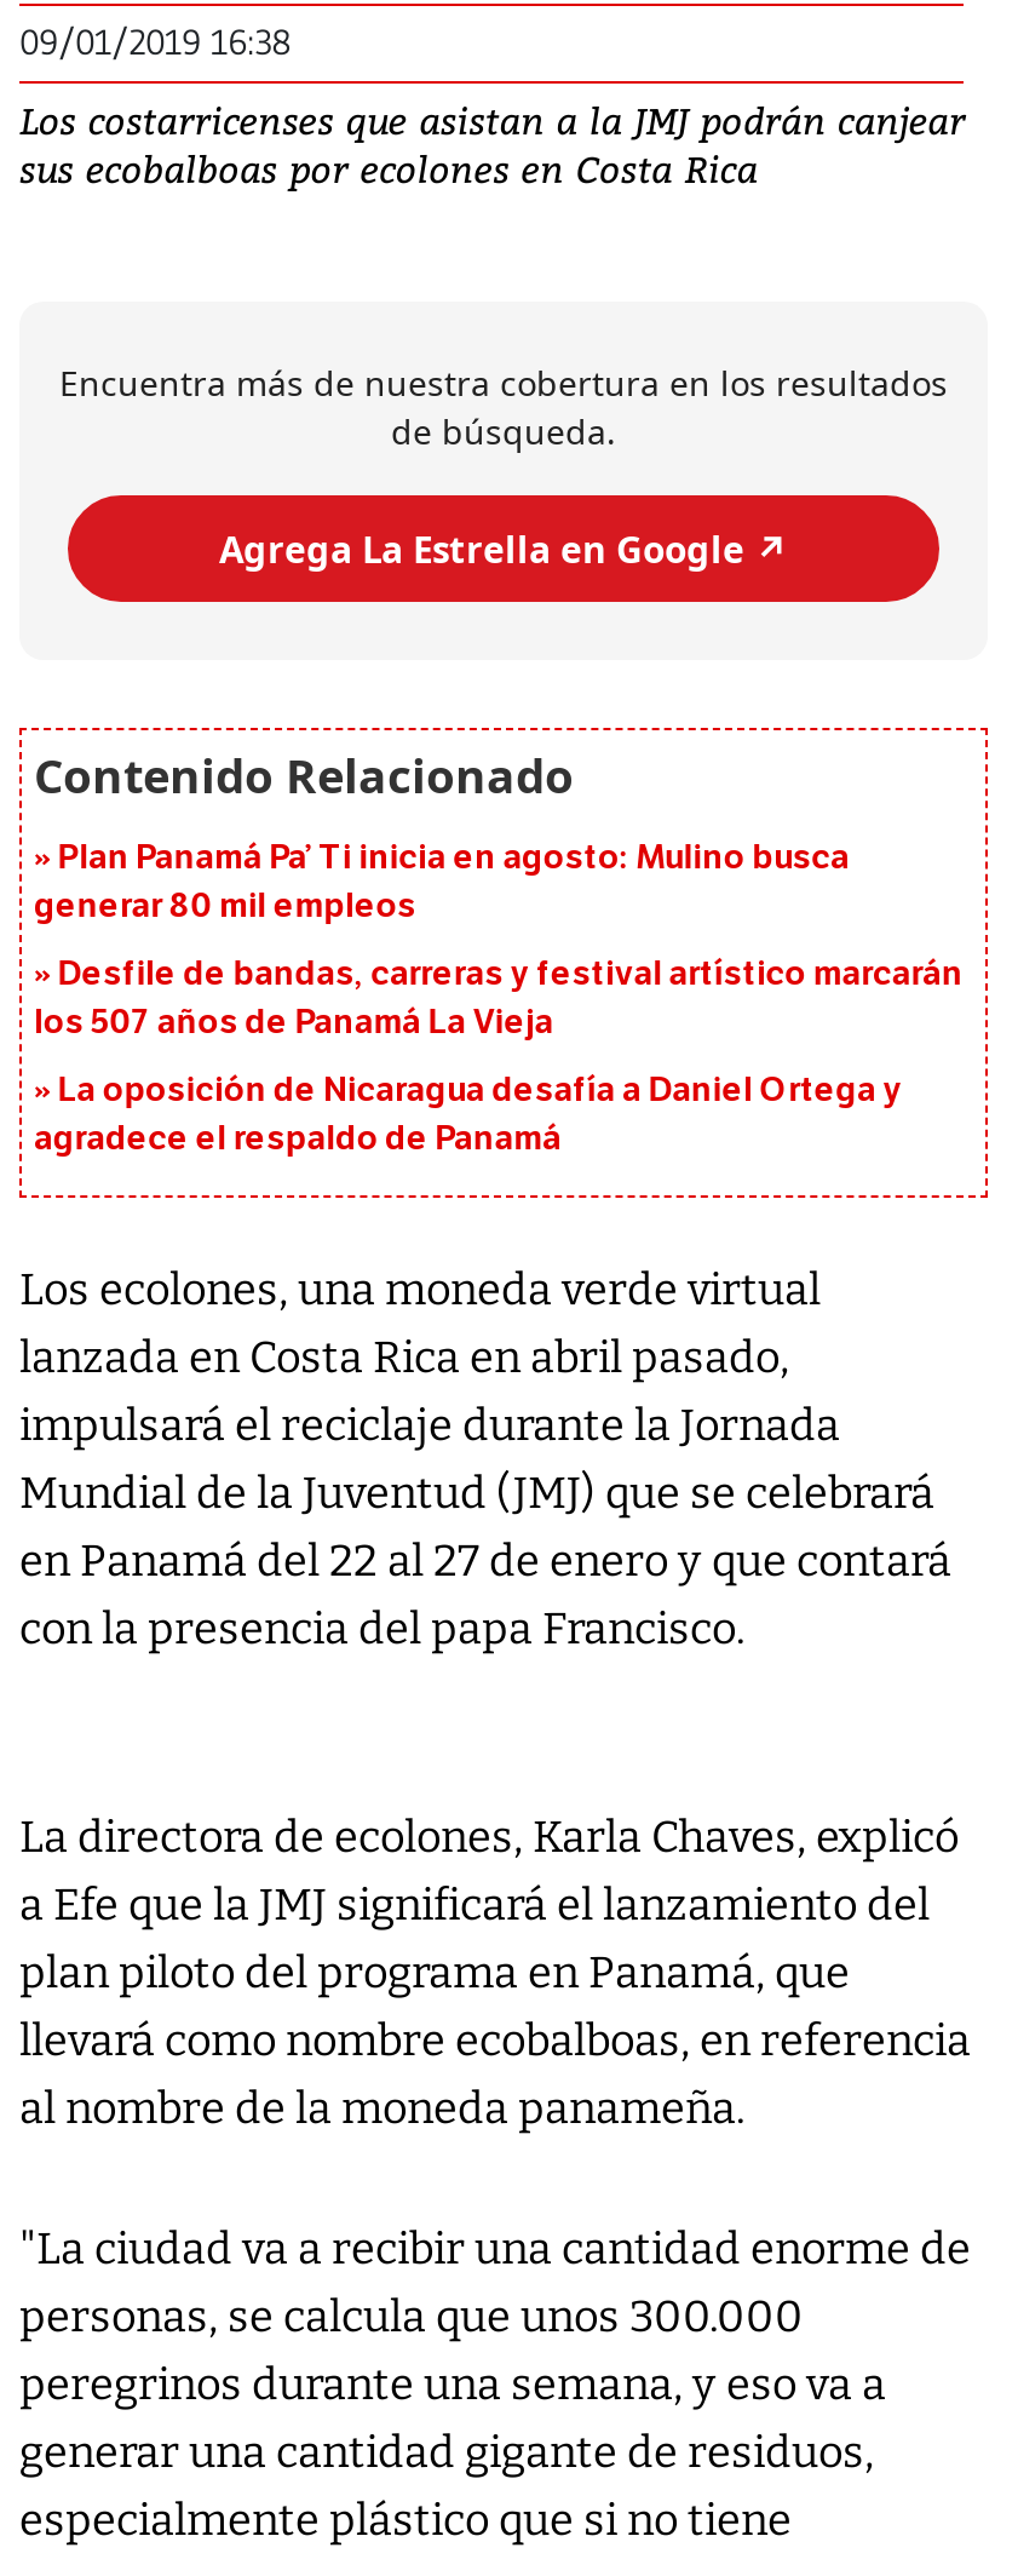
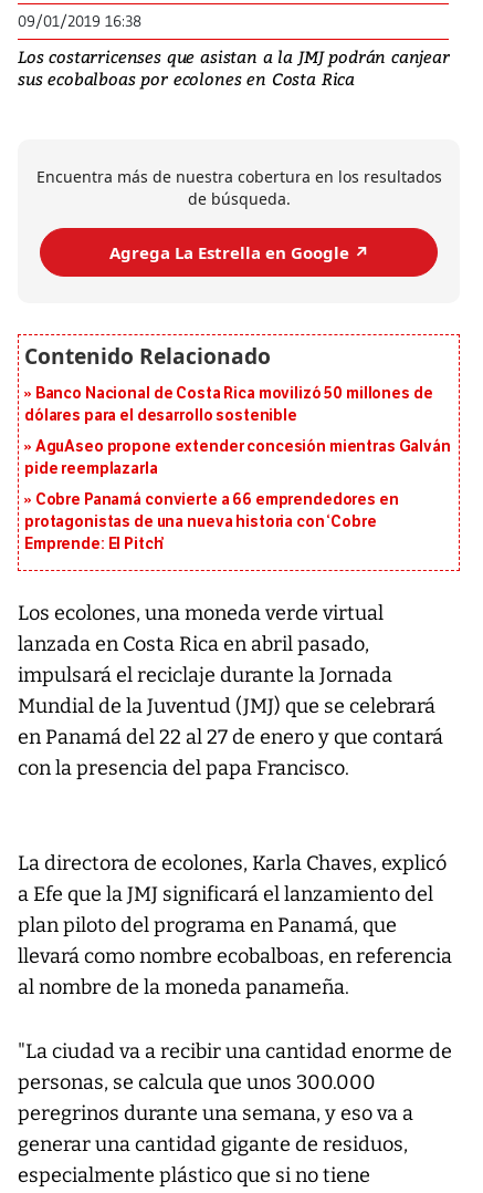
- Plan Panamá Pa’ Ti inicia en agosto: Mulino busca
- generar 80 mil empleos
+ Banco Nacional de Costa Rica movilizó 50 millones de
+ dólares para el desarrollo sostenible

- Desfile de bandas, carreras y festival artístico marcarán
- los 507 años de Panamá La Vieja
+ AguAseo propone extender concesión mientras Galván
+ pide reemplazarla

- La oposición de Nicaragua desafía a Daniel Ortega y
- agradece el respaldo de Panamá
+ Cobre Panamá convierte a 66 emprendedores en
+ protagonistas de una nueva historia con ‘Cobre
+ Emprende: El Pitch’
